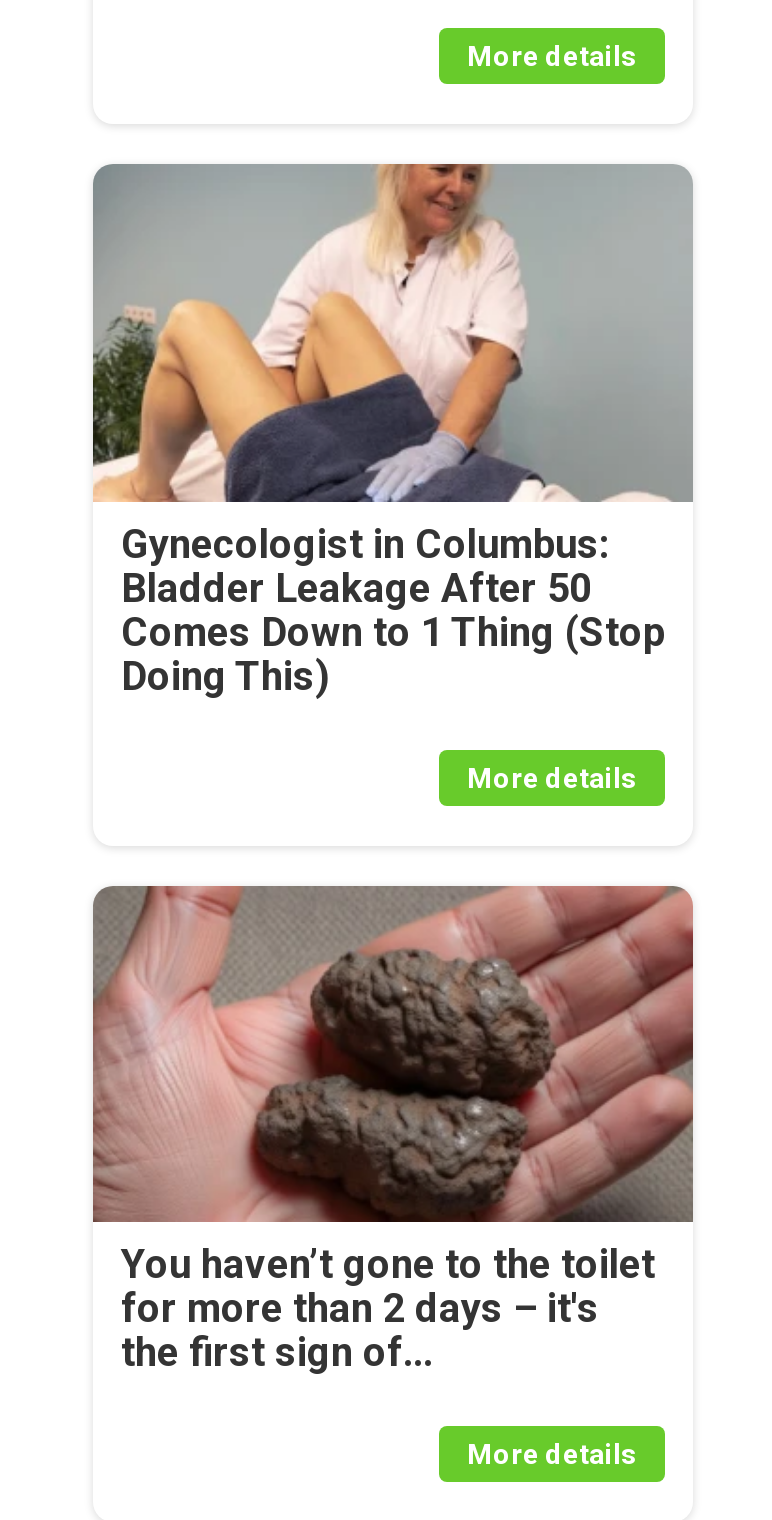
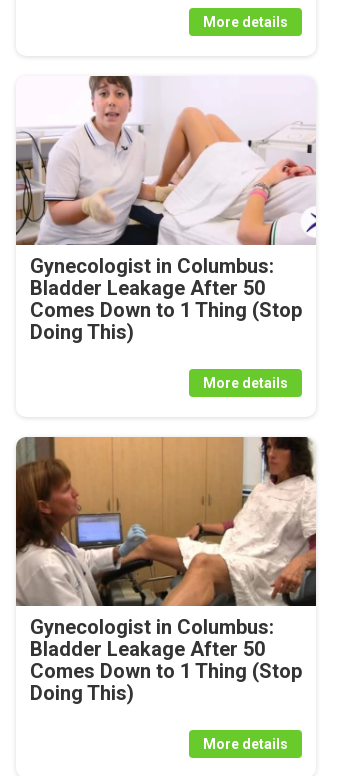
- [image]
+ [image]

- [image]
- You haven’t gone to the toilet
- for more than 2 days – it's
- the first sign of...
+ [image]
+ Gynecologist in Columbus:
+ Bladder Leakage After 50
+ Comes Down to 1 Thing (Stop
+ Doing This)
